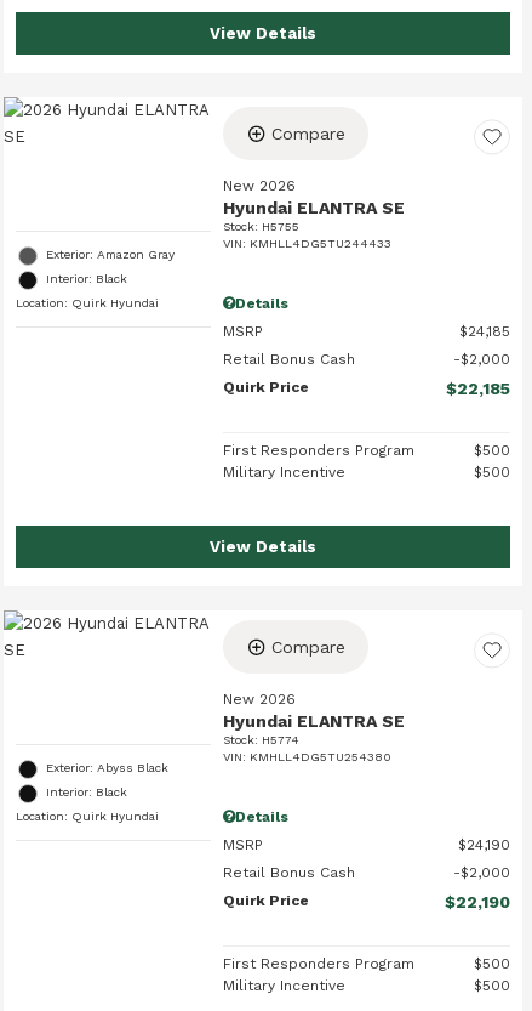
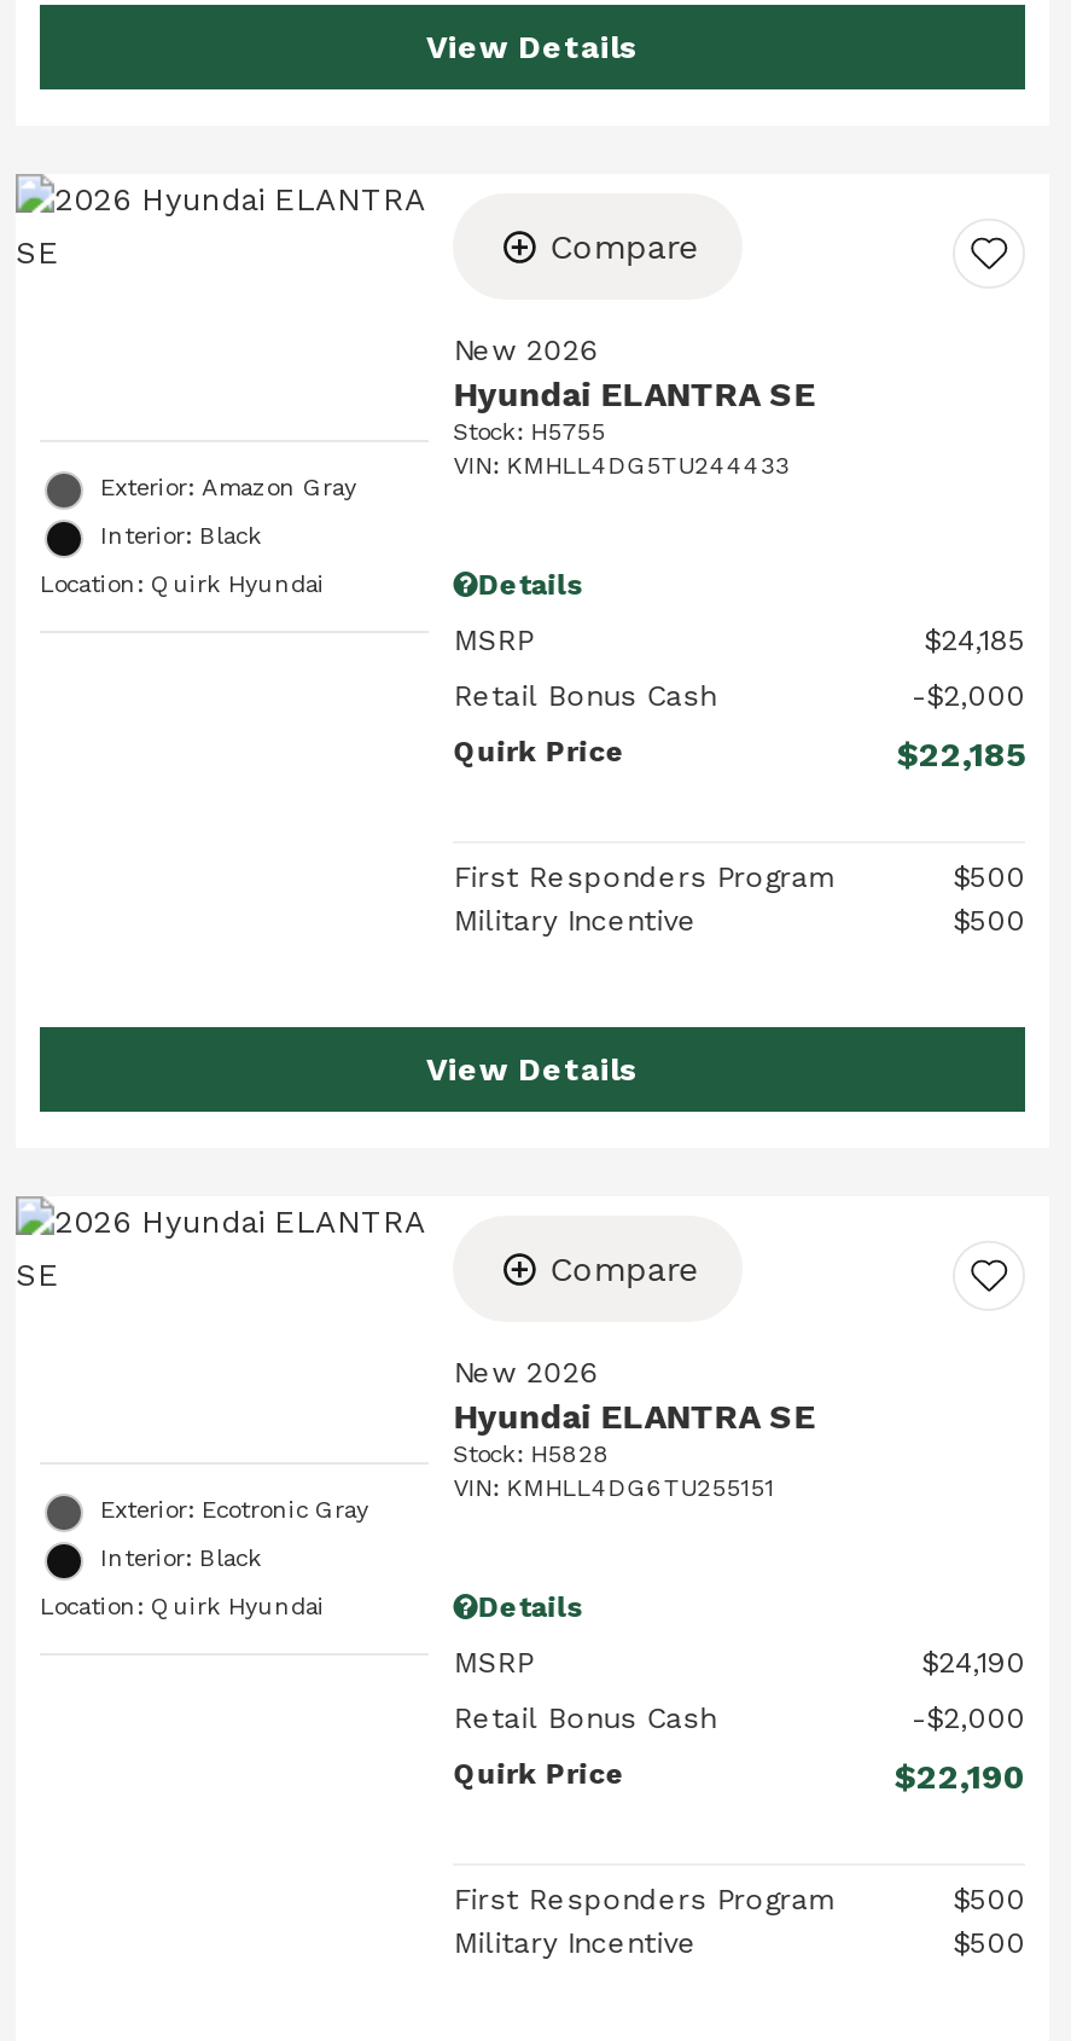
- Stock: H5774
+ Stock: H5828

- VIN: KMHLL4DG5TU254380
+ VIN: KMHLL4DG6TU255151

- Exterior: Abyss Black
+ Exterior: Ecotronic Gray
